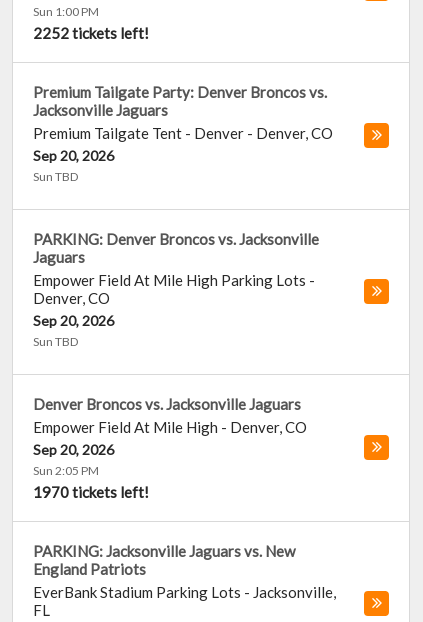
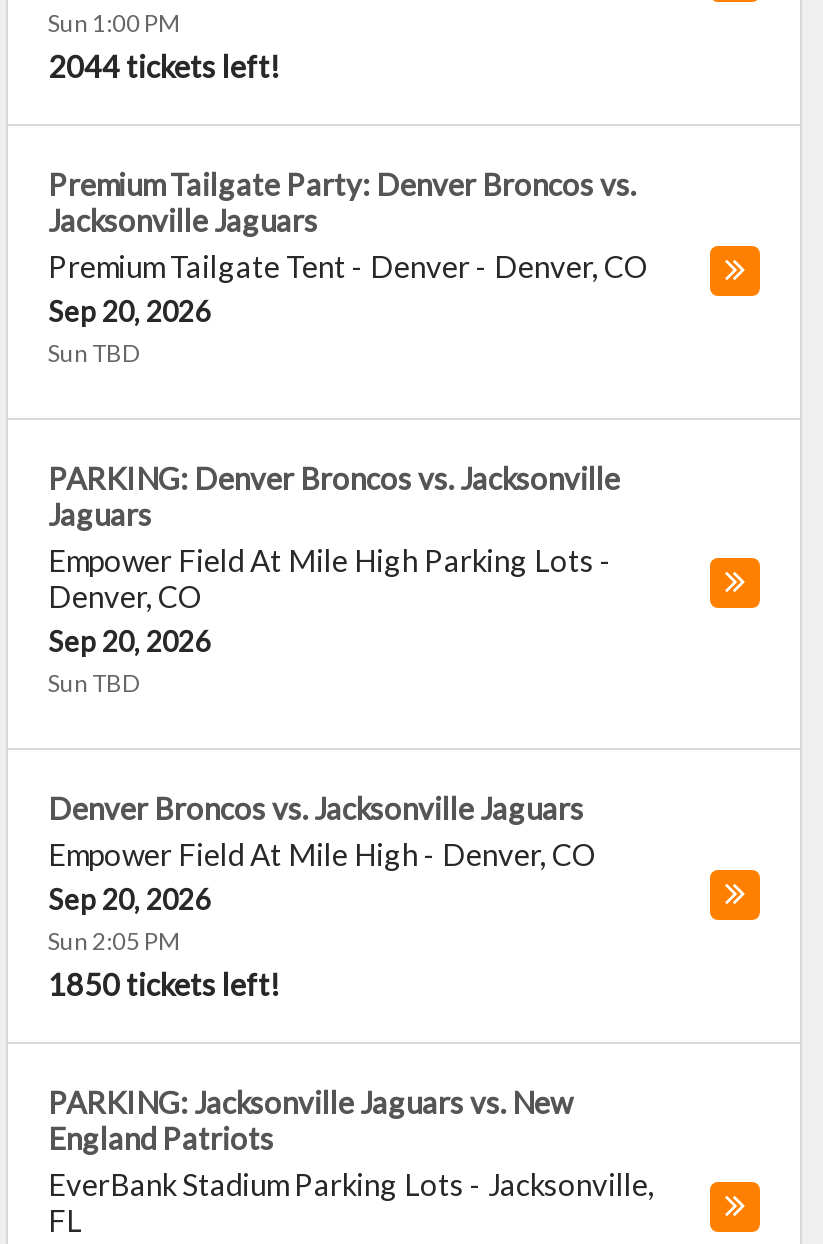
- 2252 tickets left!
+ 2044 tickets left!

- 1970 tickets left!
+ 1850 tickets left!
